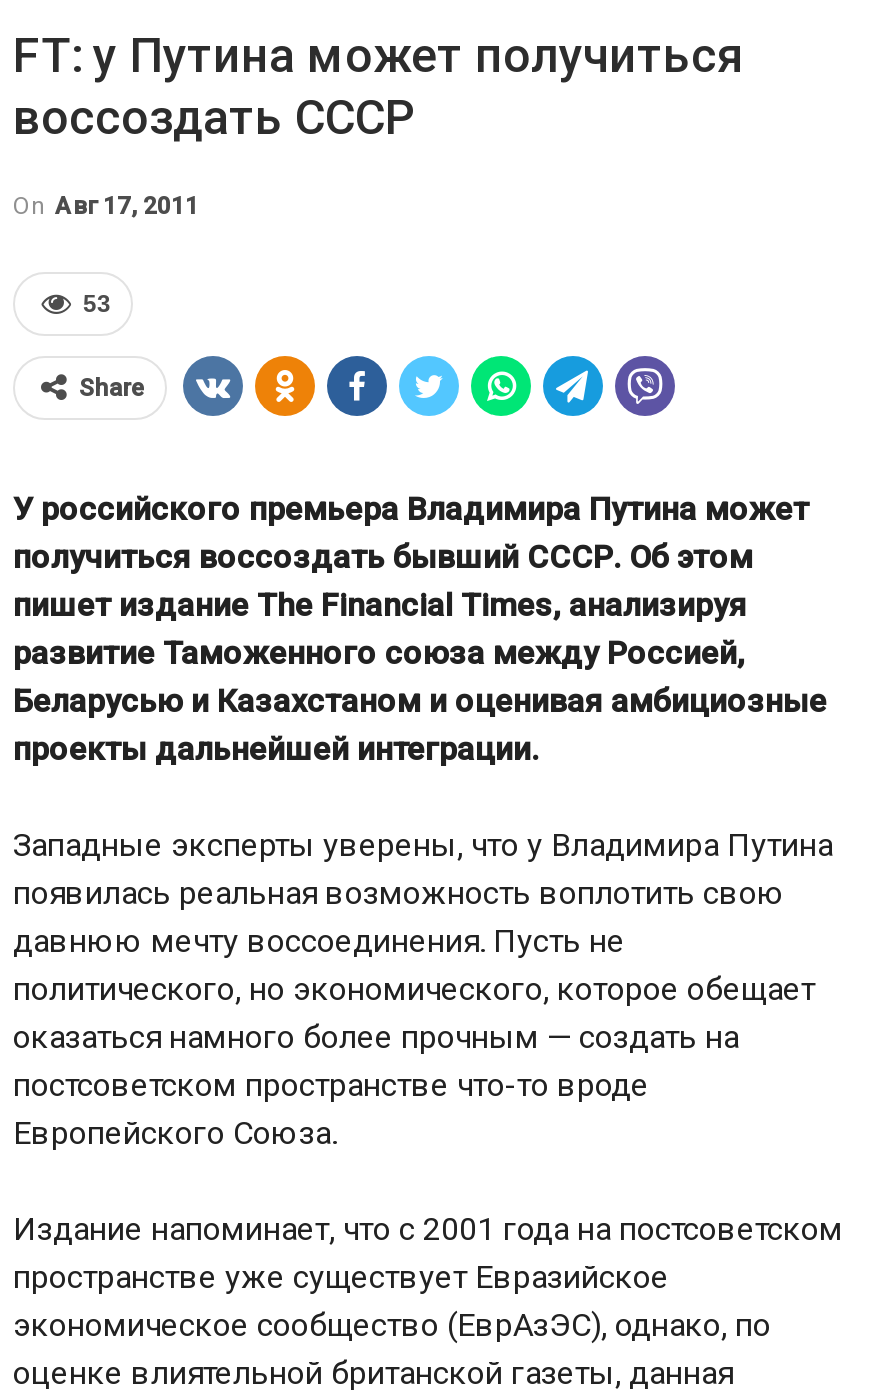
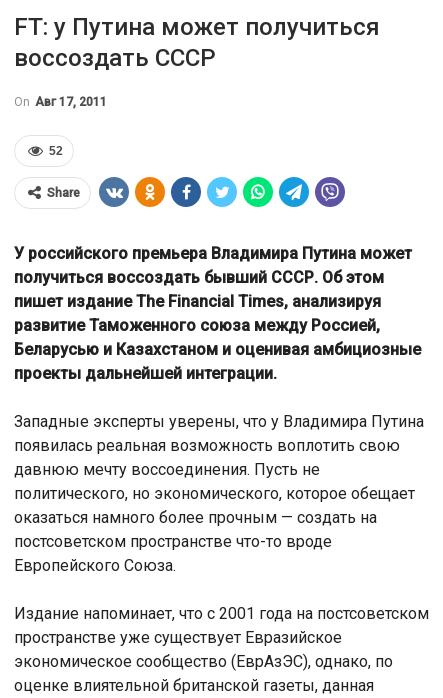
- 53
+ 52
